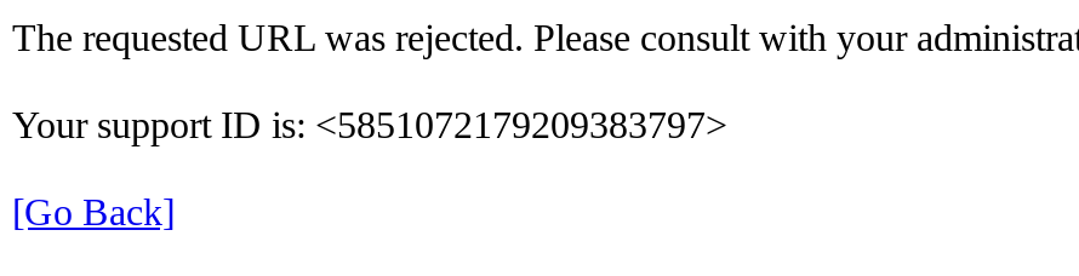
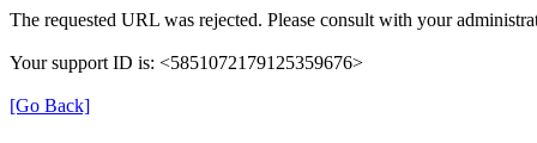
- Your support ID is: <5851072179209383797>
+ Your support ID is: <5851072179125359676>
